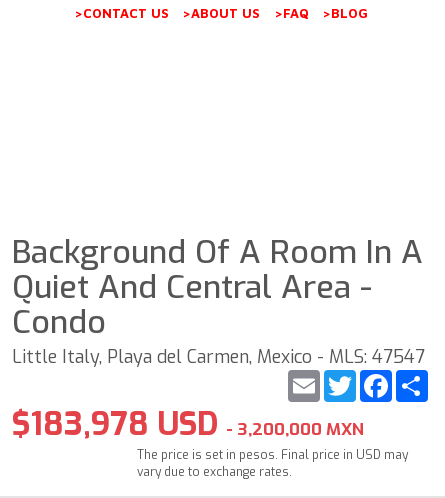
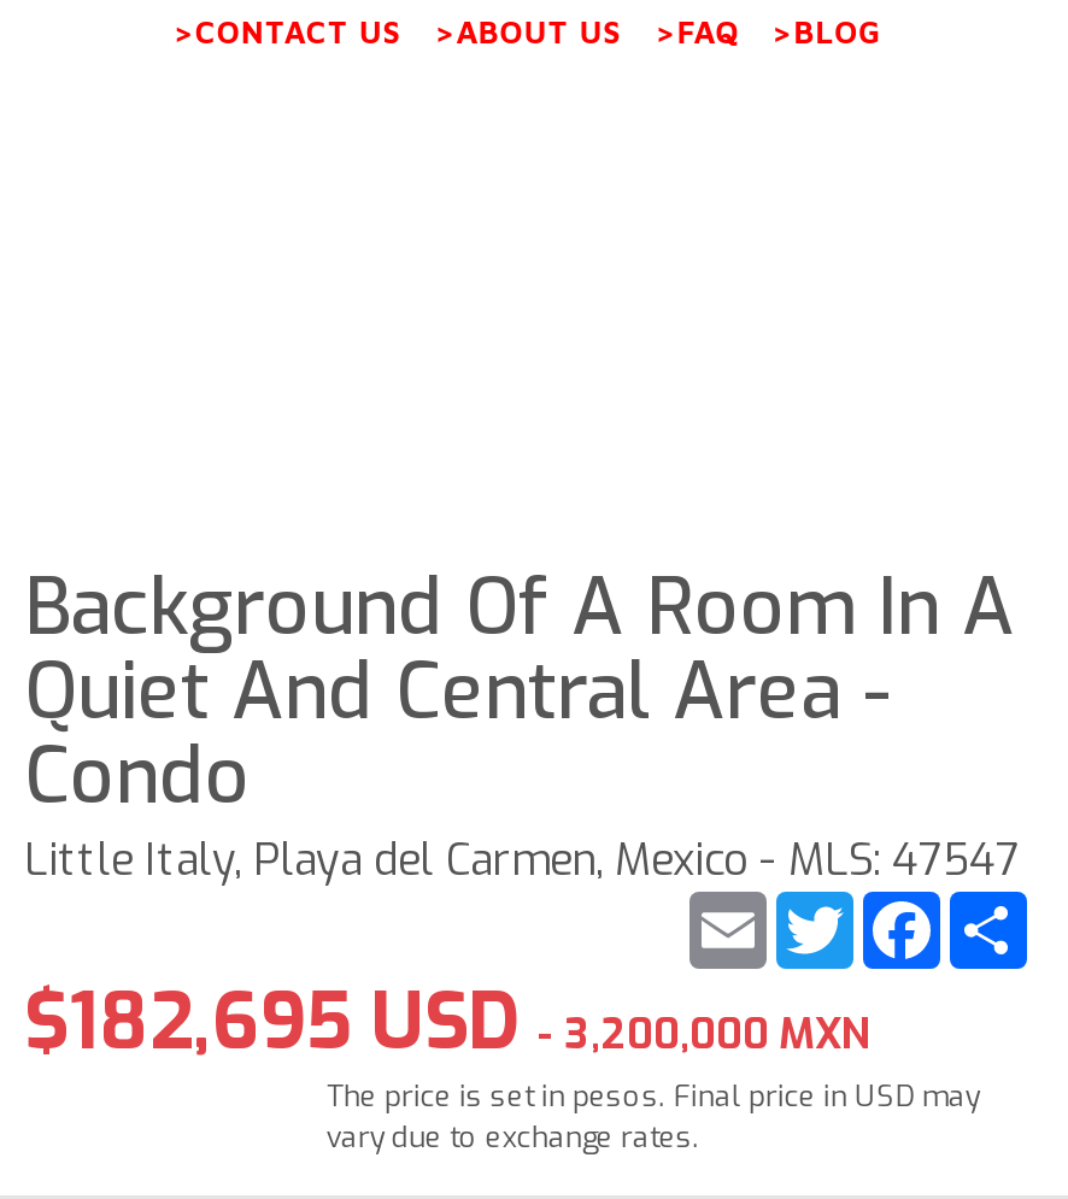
- $183,978 USD - 3,200,000 MXN
+ $182,695 USD - 3,200,000 MXN
